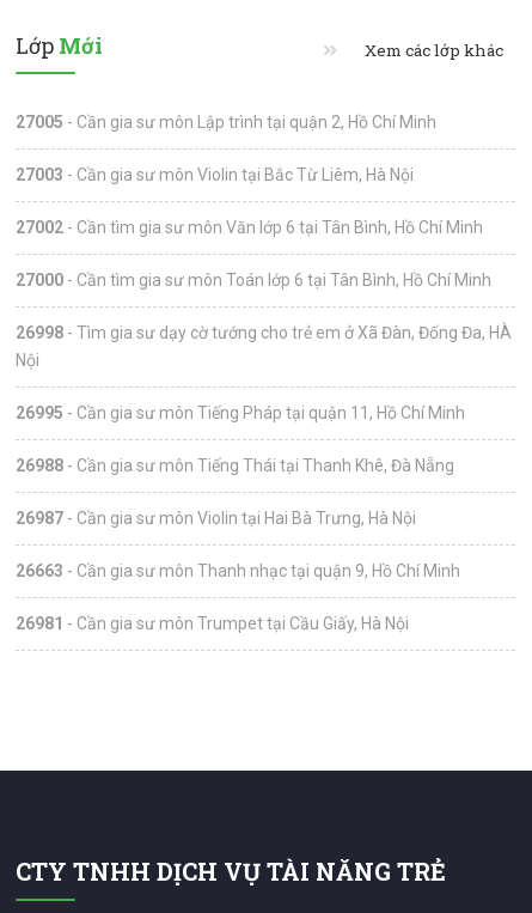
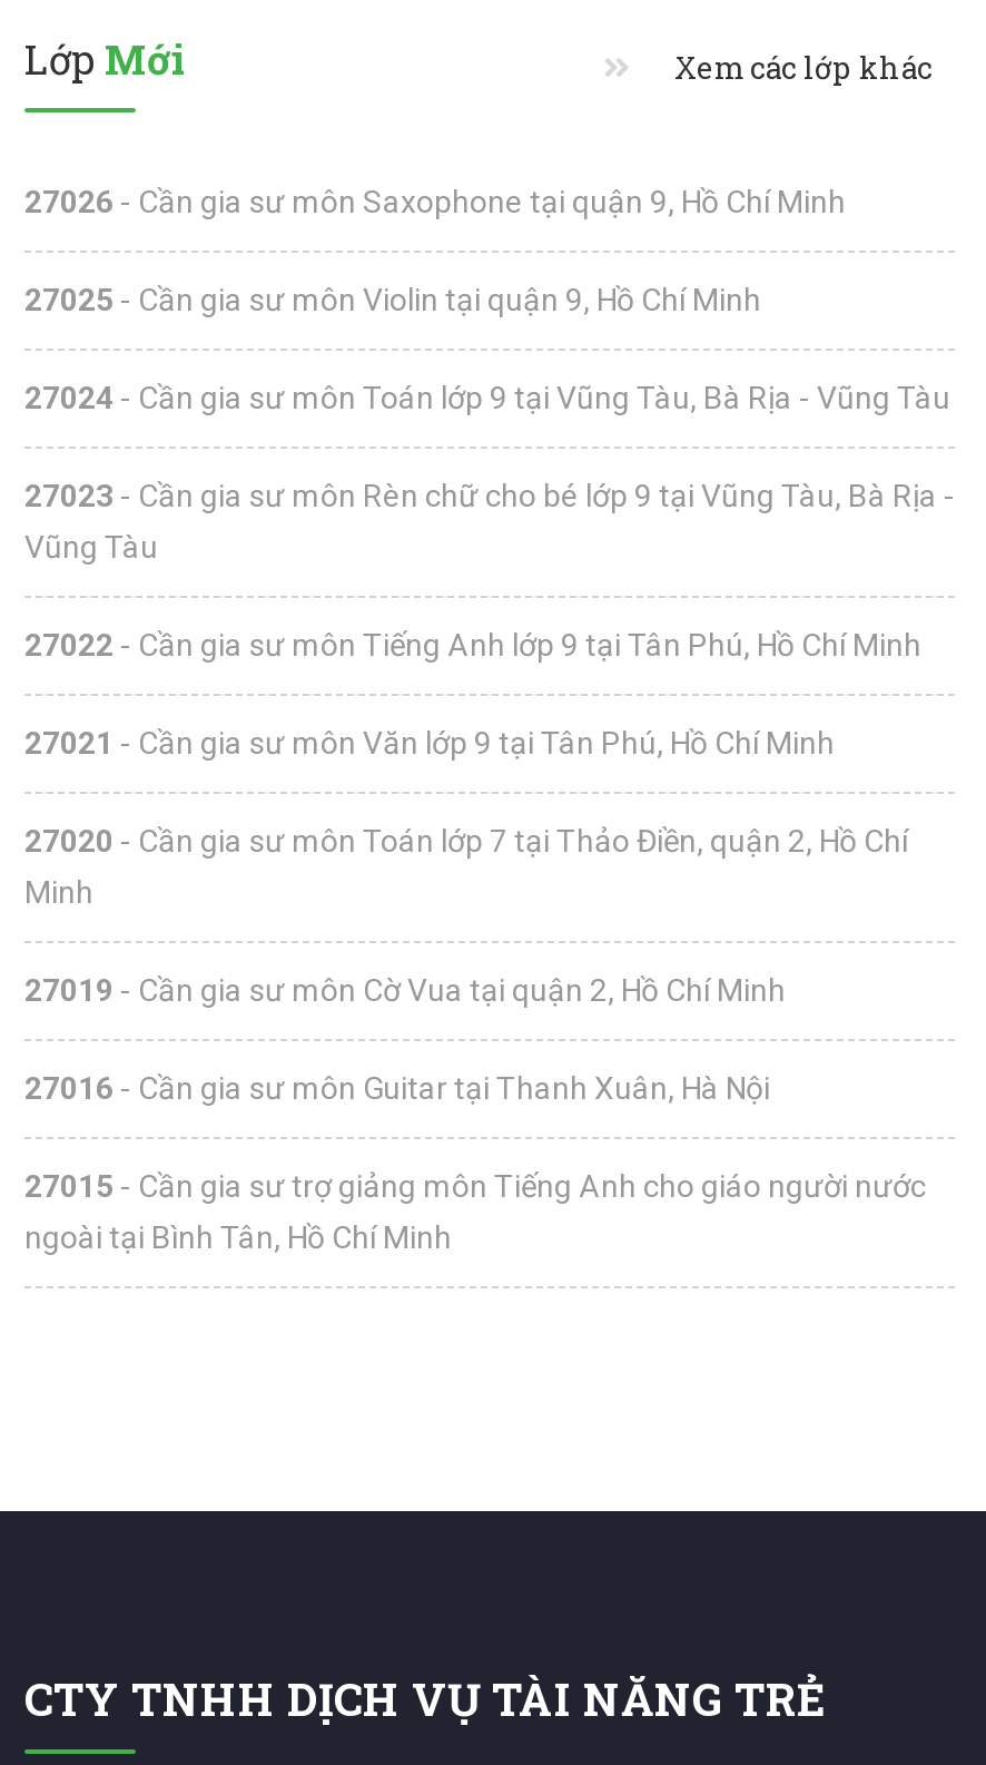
- 27005 - Cần gia sư môn Lập trình tại quận 2, Hồ Chí Minh
+ 27026 - Cần gia sư môn Saxophone tại quận 9, Hồ Chí Minh

- 27003 - Cần gia sư môn Violin tại Bắc Từ Liêm, Hà Nội
+ 27025 - Cần gia sư môn Violin tại quận 9, Hồ Chí Minh

- 27002 - Cần tìm gia sư môn Văn lớp 6 tại Tân Bình, Hồ Chí Minh
+ 27024 - Cần gia sư môn Toán lớp 9 tại Vũng Tàu, Bà Rịa - Vũng Tàu

- 27000 - Cần tìm gia sư môn Toán lớp 6 tại Tân Bình, Hồ Chí Minh
+ 27023 - Cần gia sư môn Rèn chữ cho bé lớp 9 tại Vũng Tàu, Bà Rịa -
+ Vũng Tàu

- 26998 - Tìm gia sư dạy cờ tướng cho trẻ em ở Xã Đàn, Đống Đa, HÀ
- Nội
+ 27022 - Cần gia sư môn Tiếng Anh lớp 9 tại Tân Phú, Hồ Chí Minh

- 26995 - Cần gia sư môn Tiếng Pháp tại quận 11, Hồ Chí Minh
+ 27021 - Cần gia sư môn Văn lớp 9 tại Tân Phú, Hồ Chí Minh

- 26988 - Cần gia sư môn Tiếng Thái tại Thanh Khê, Đà Nẵng
+ 27020 - Cần gia sư môn Toán lớp 7 tại Thảo Điền, quận 2, Hồ Chí
+ Minh

- 26987 - Cần gia sư môn Violin tại Hai Bà Trưng, Hà Nội
+ 27019 - Cần gia sư môn Cờ Vua tại quận 2, Hồ Chí Minh

- 26663 - Cần gia sư môn Thanh nhạc tại quận 9, Hồ Chí Minh
+ 27016 - Cần gia sư môn Guitar tại Thanh Xuân, Hà Nội

- 26981 - Cần gia sư môn Trumpet tại Cầu Giấy, Hà Nội
+ 27015 - Cần gia sư trợ giảng môn Tiếng Anh cho giáo người nước
+ ngoài tại Bình Tân, Hồ Chí Minh
